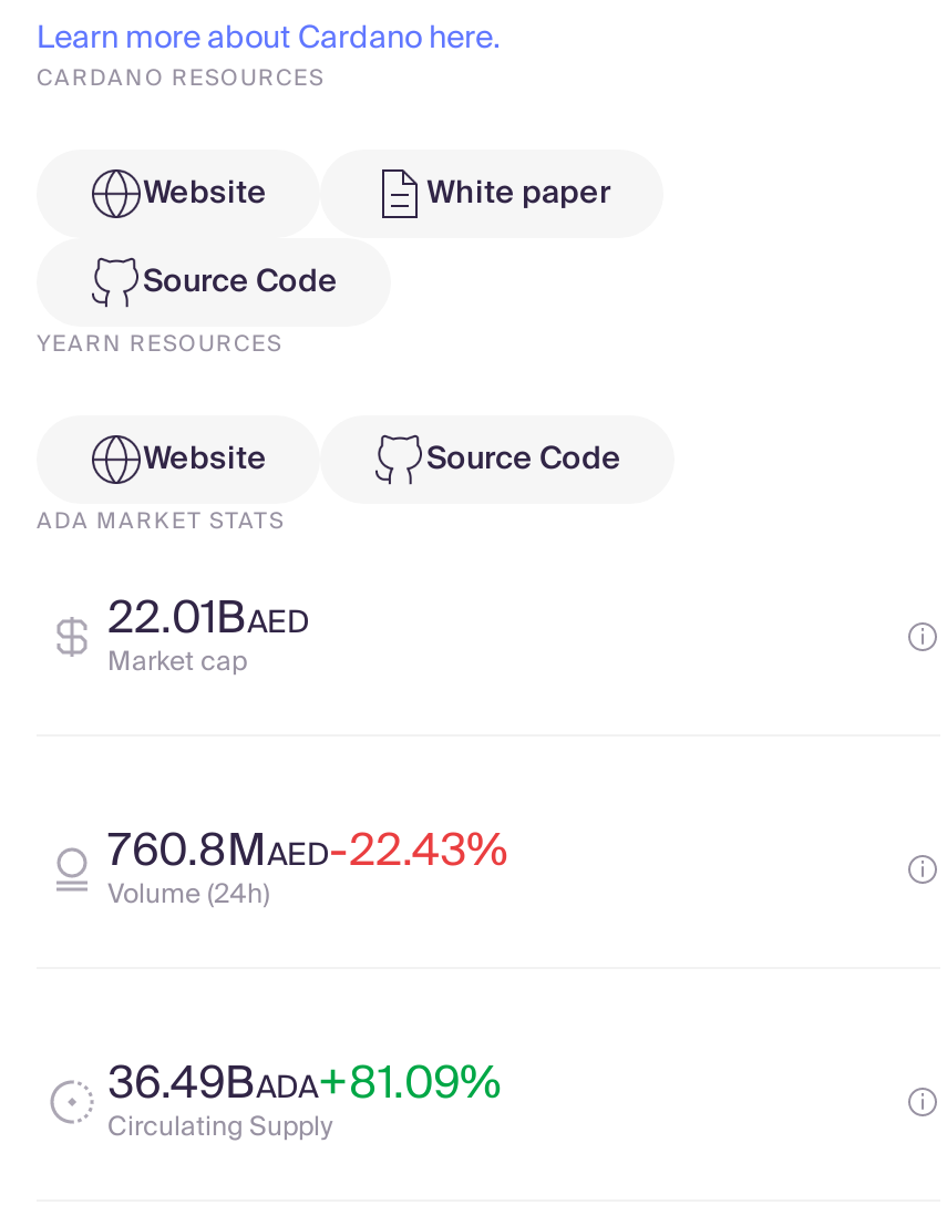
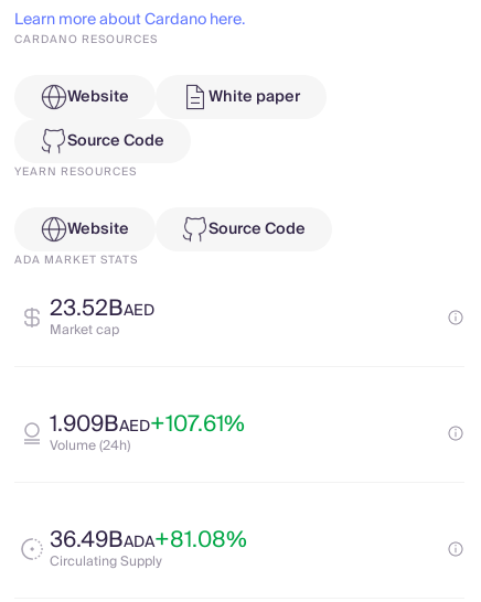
- 22.01BAED
+ 23.52BAED

- 760.8MAED-22.43%
+ 1.909BAED+107.61%

- 36.49BADA+81.09%
+ 36.49BADA+81.08%
